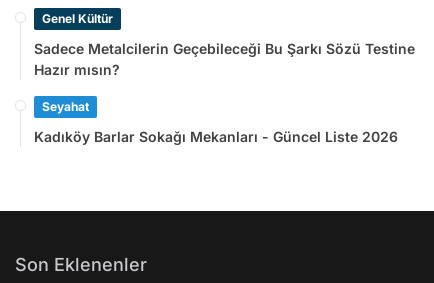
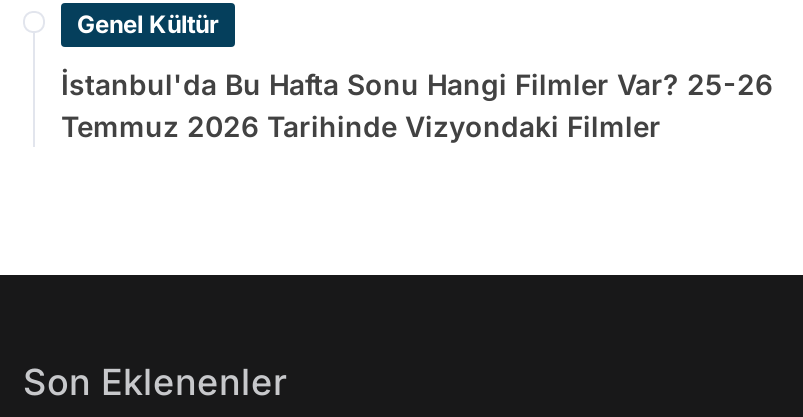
- Sadece Metalcilerin Geçebileceği Bu Şarkı Sözü Testine
- Hazır mısın?
- Seyahat
- Kadıköy Barlar Sokağı Mekanları - Güncel Liste 2026
+ İstanbul'da Bu Hafta Sonu Hangi Filmler Var? 25-26
+ Temmuz 2026 Tarihinde Vizyondaki Filmler
